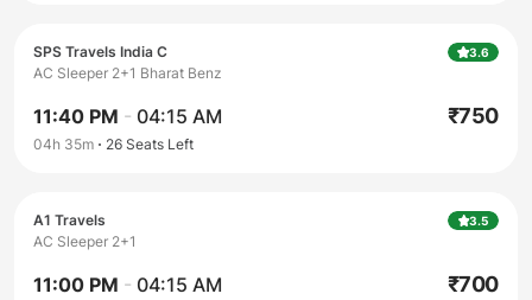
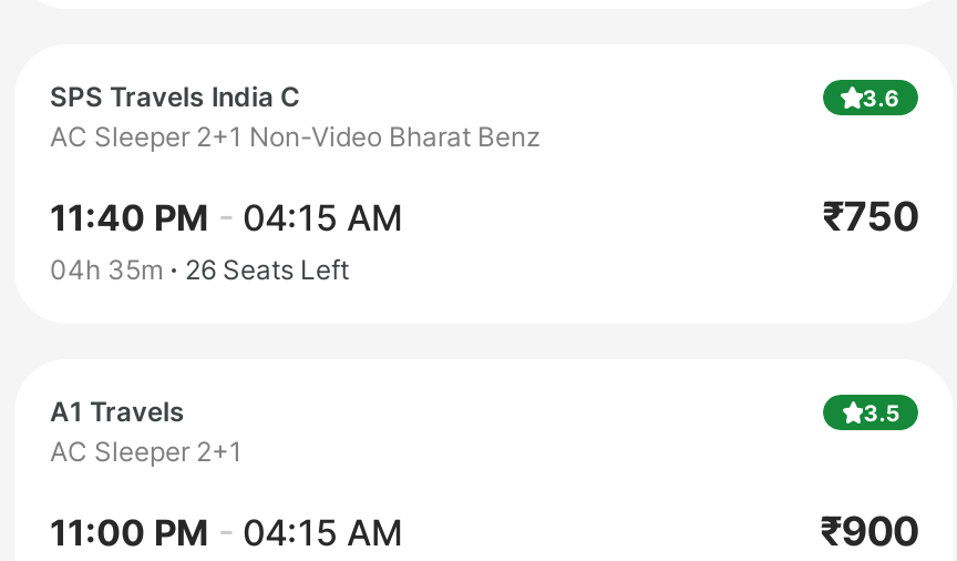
- AC Sleeper 2+1 Bharat Benz
+ AC Sleeper 2+1 Non-Video Bharat Benz

- ₹700
+ ₹900
